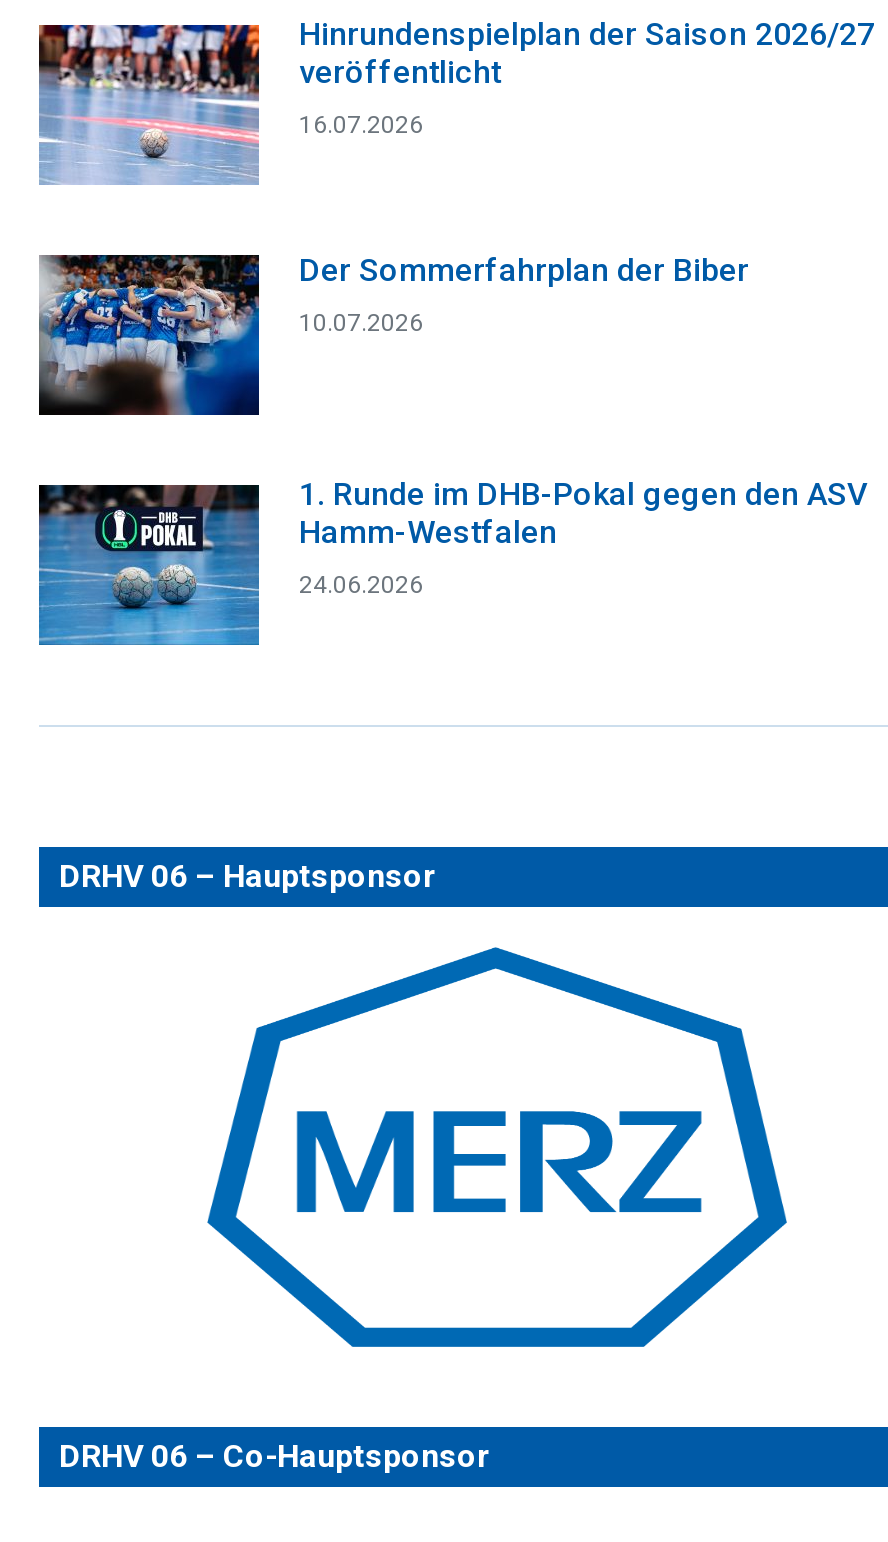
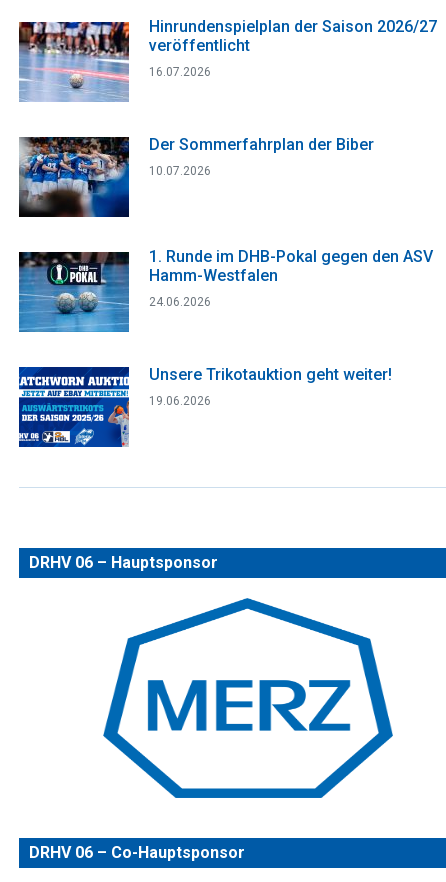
+ [image]
+ Unsere Trikotauktion geht weiter!
+ 19.06.2026
